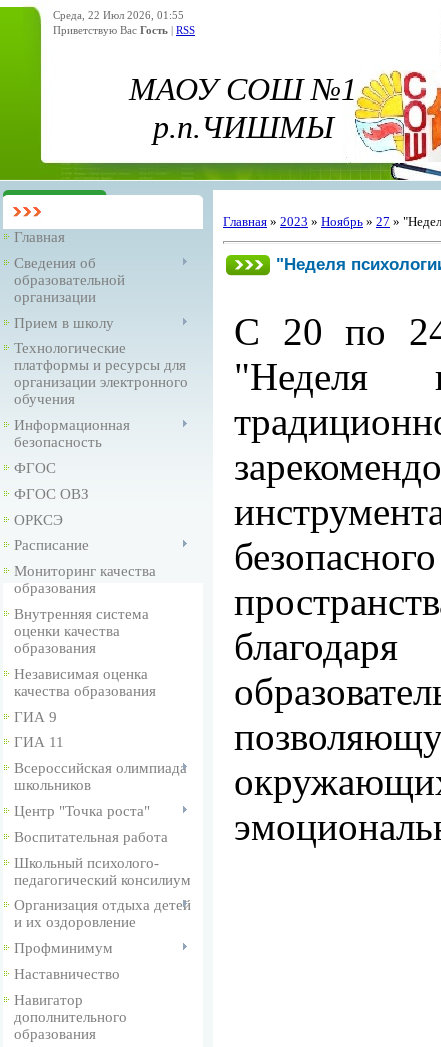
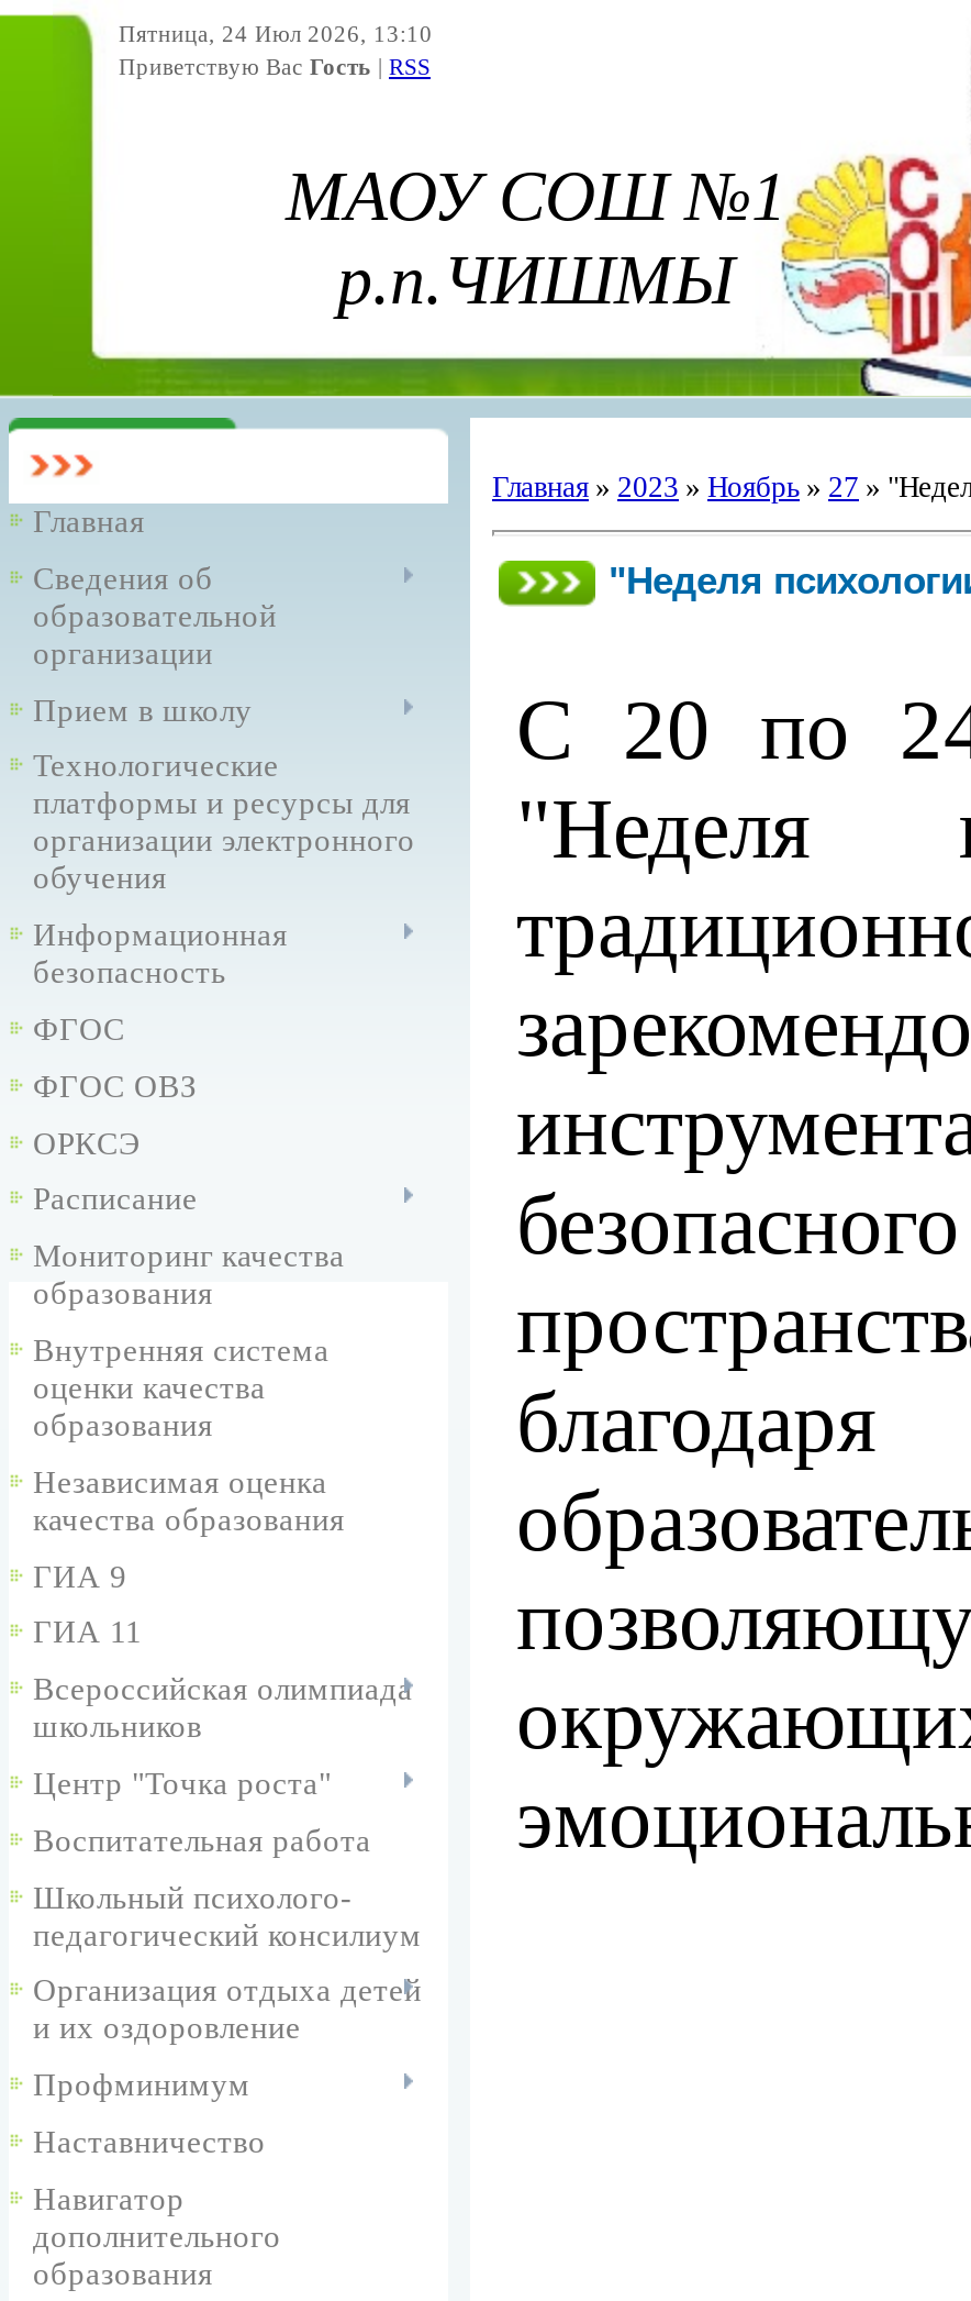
- Среда, 22 Июл 2026, 01:55
+ Пятница, 24 Июл 2026, 13:10
